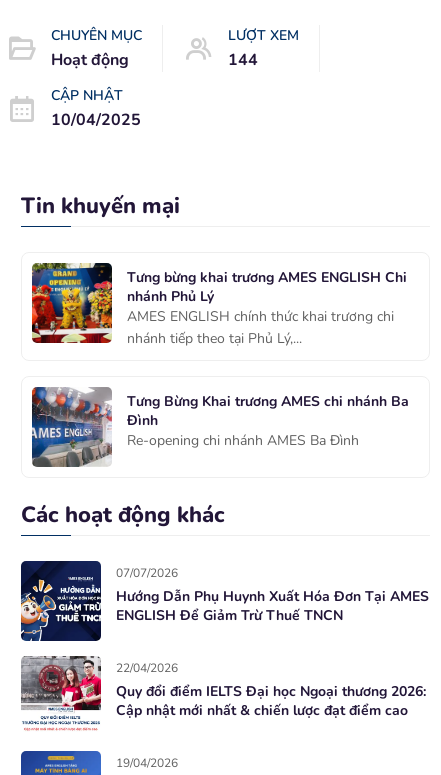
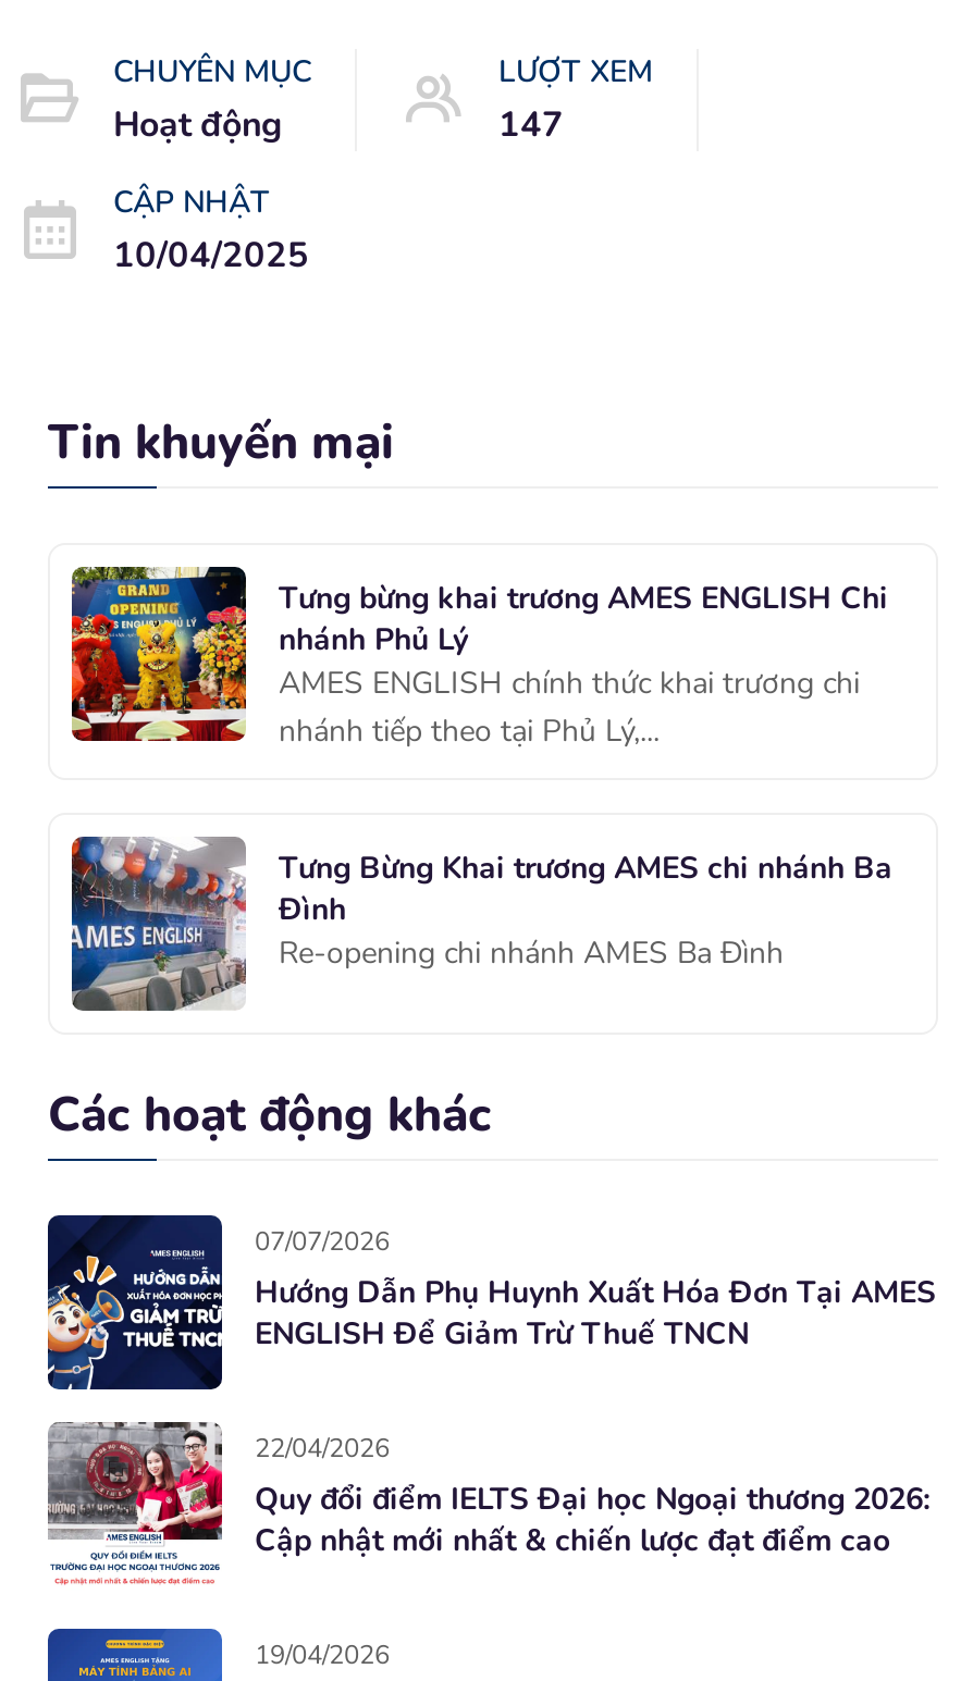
- 144
+ 147
